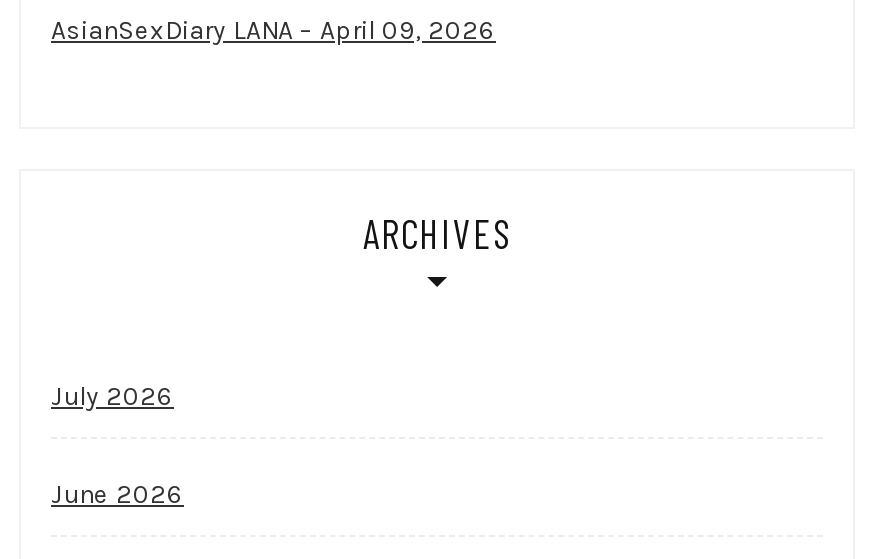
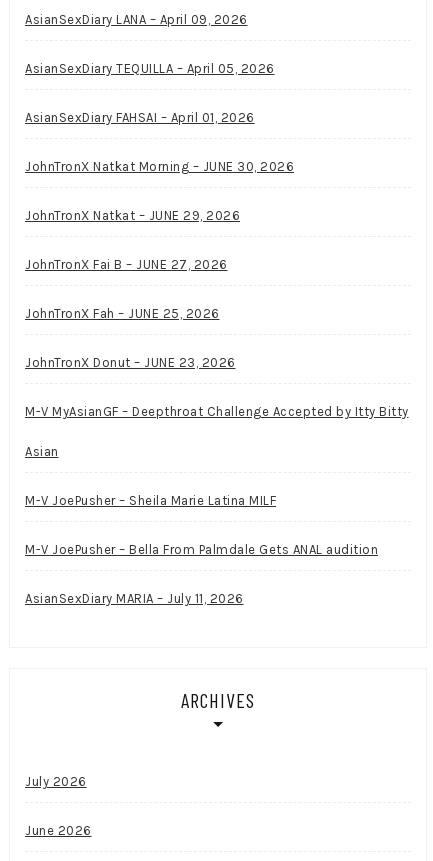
+ AsianSexDiary TEQUILLA – April 05, 2026
+ AsianSexDiary FAHSAI – April 01, 2026
+ JohnTronX Natkat Morning – JUNE 30, 2026
+ JohnTronX Natkat – JUNE 29, 2026
+ JohnTronX Fai B – JUNE 27, 2026
+ JohnTronX Fah – JUNE 25, 2026
+ JohnTronX Donut – JUNE 23, 2026
+ M-V MyAsianGF – Deepthroat Challenge Accepted by Itty Bitty
+ Asian
+ M-V JoePusher – Sheila Marie Latina MILF
+ M-V JoePusher – Bella From Palmdale Gets ANAL audition
+ AsianSexDiary MARIA – July 11, 2026
